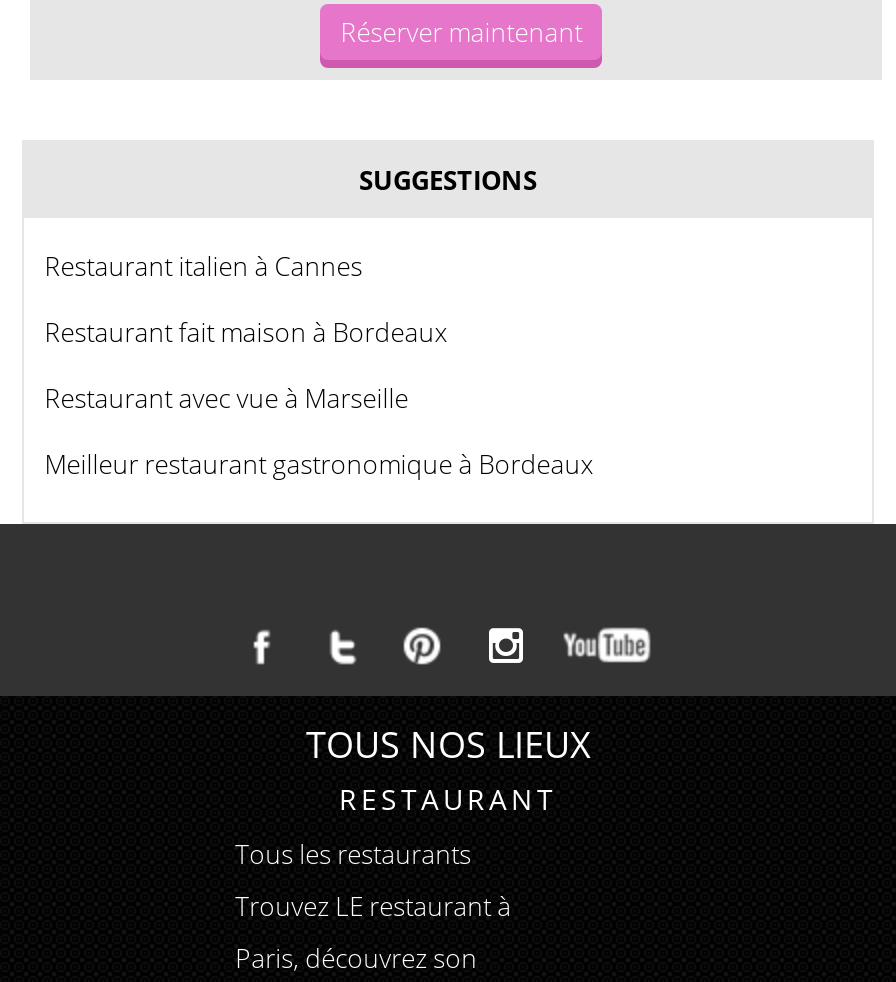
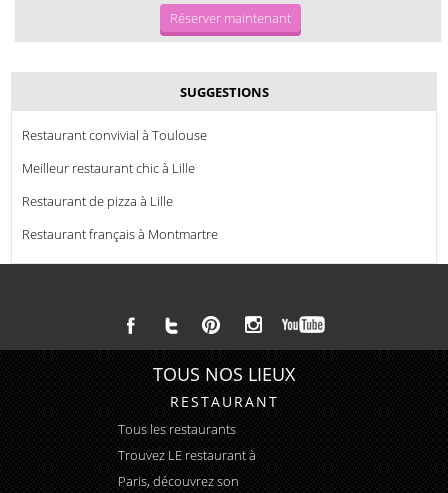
- Restaurant italien à Cannes
+ Restaurant convivial à Toulouse

- Restaurant fait maison à Bordeaux
+ Meilleur restaurant chic à Lille

- Restaurant avec vue à Marseille
+ Restaurant de pizza à Lille

- Meilleur restaurant gastronomique à Bordeaux
+ Restaurant français à Montmartre
